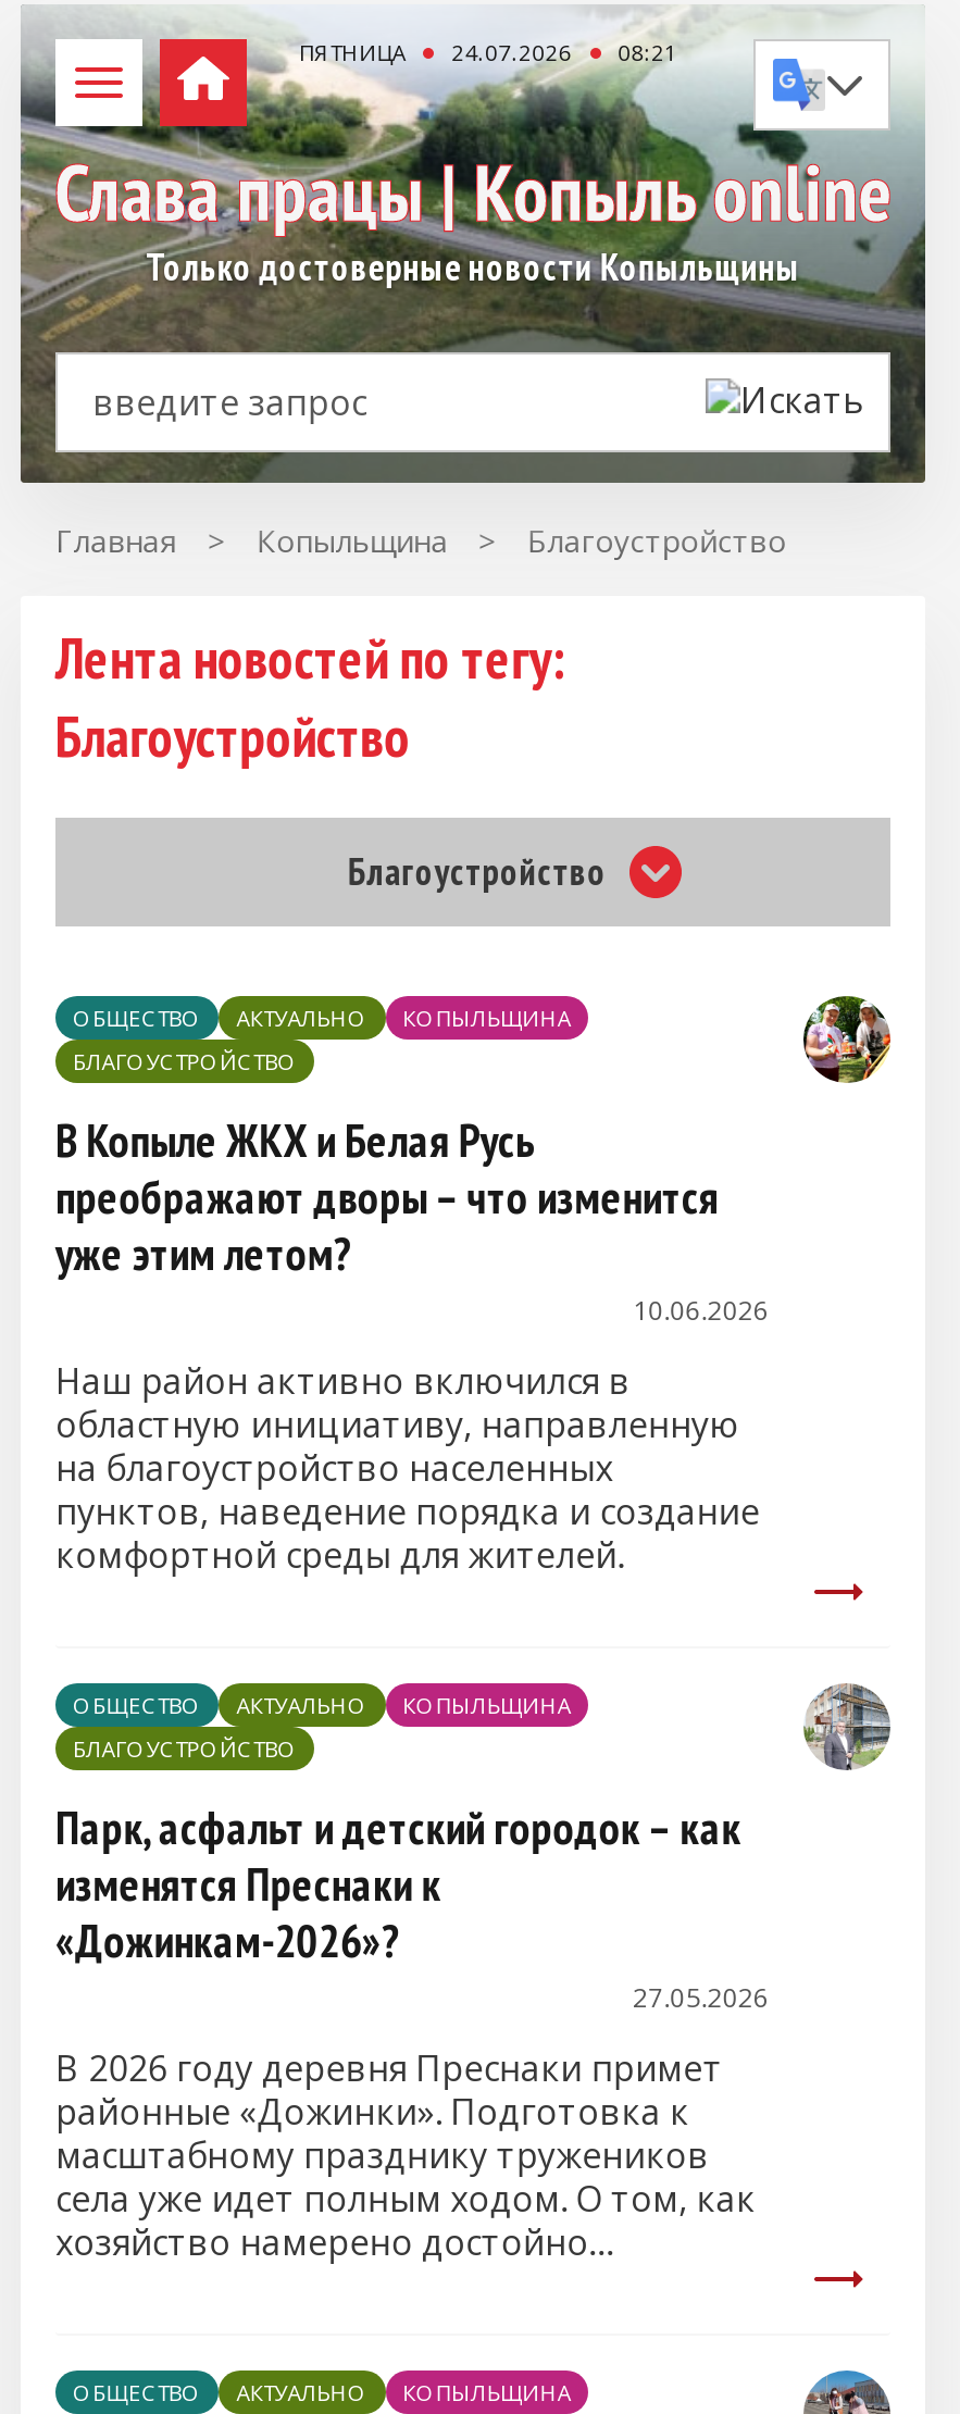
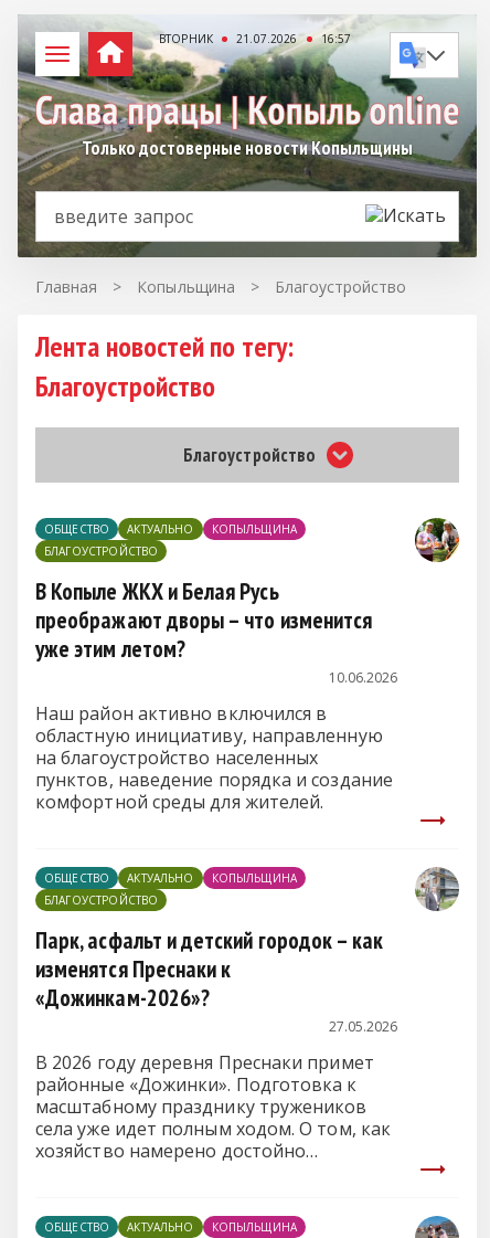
- ПЯТНИЦА
- 24.07.2026
- 08:21
+ ВТОРНИК
+ 21.07.2026
+ 16:57
